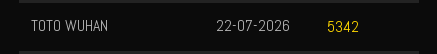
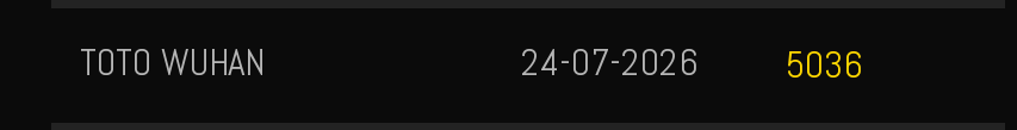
- 22-07-2026
+ 24-07-2026

- 5342
+ 5036
